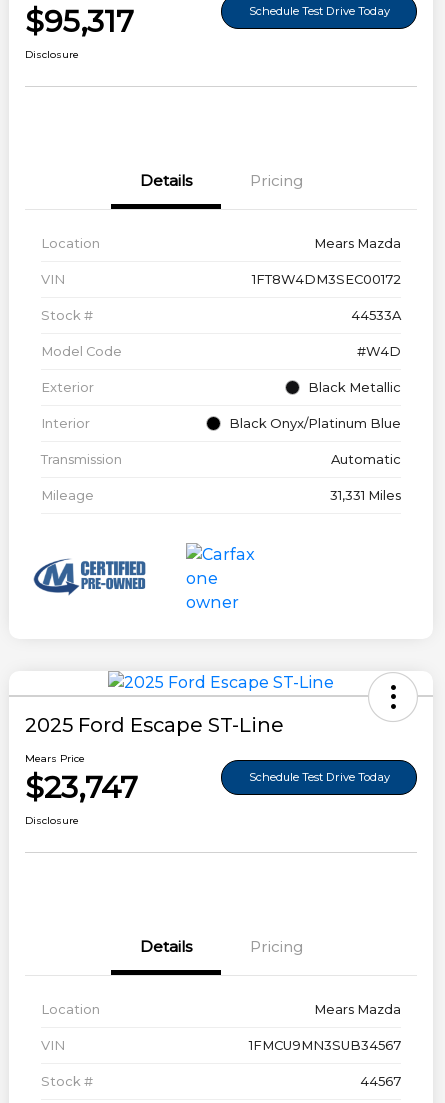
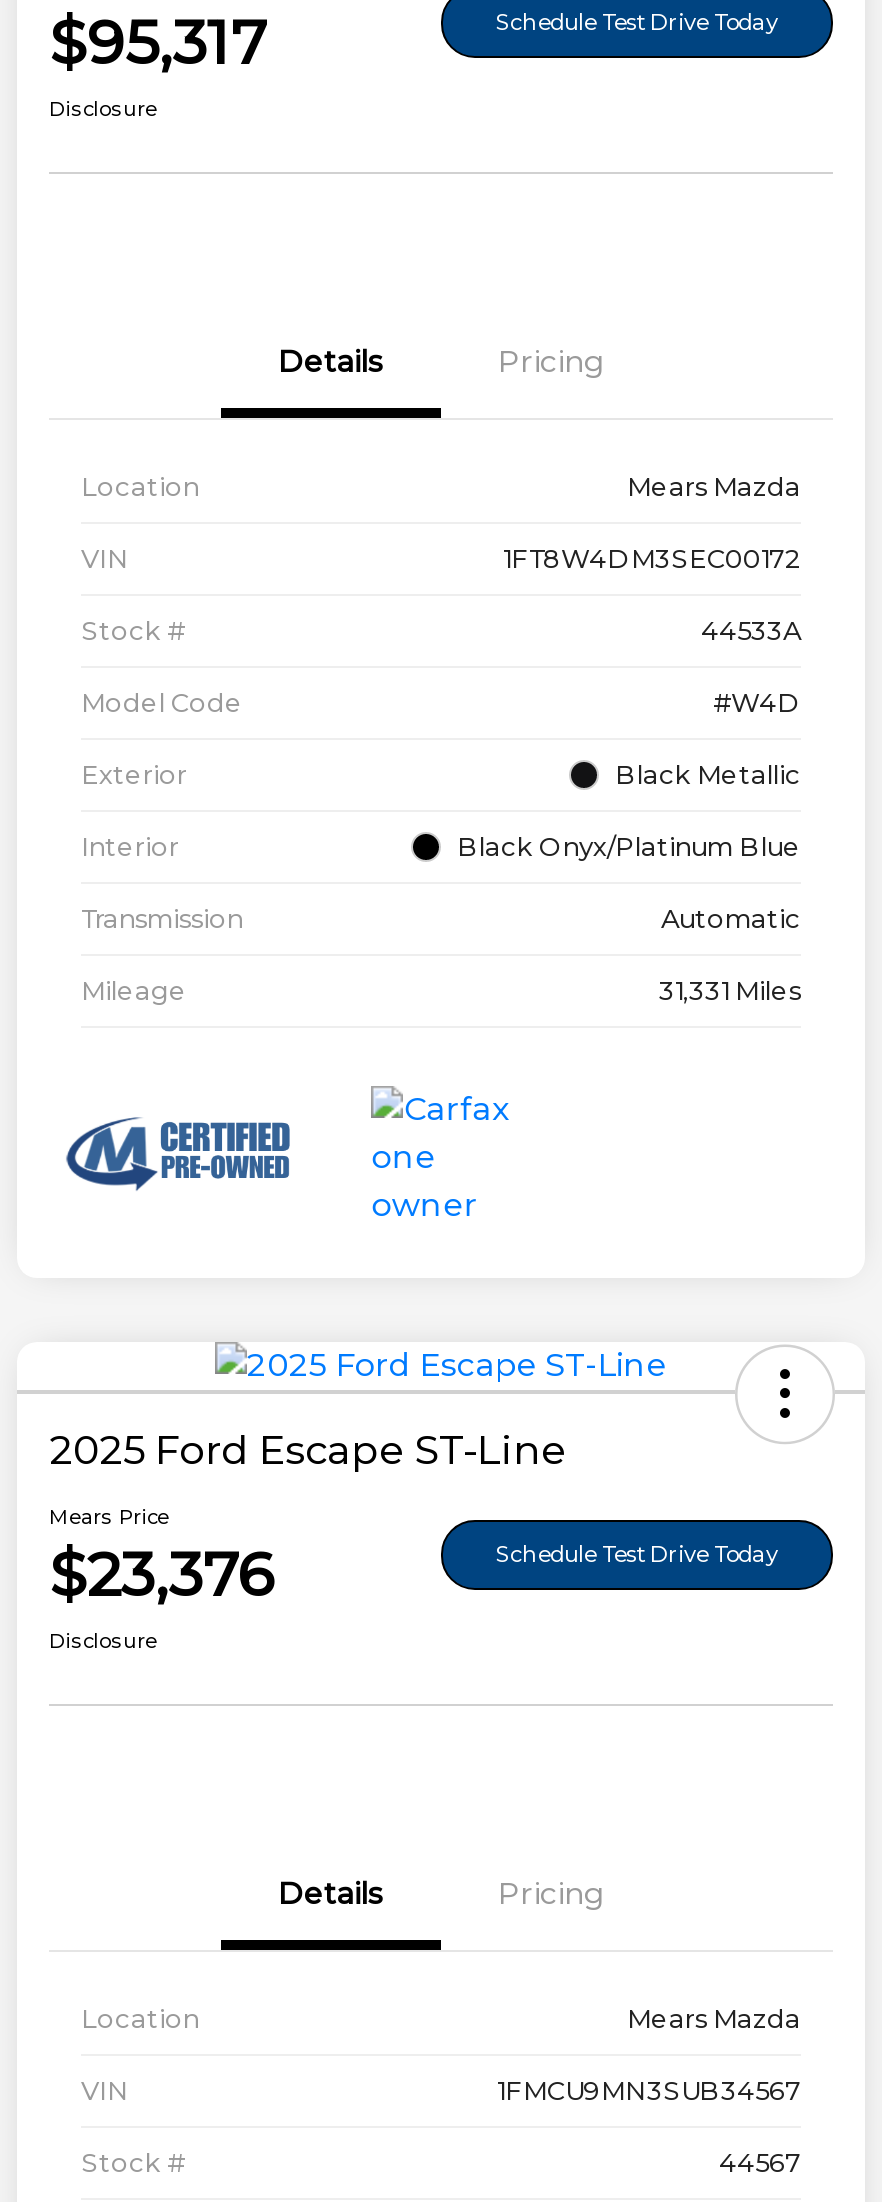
- $23,747
+ $23,376
